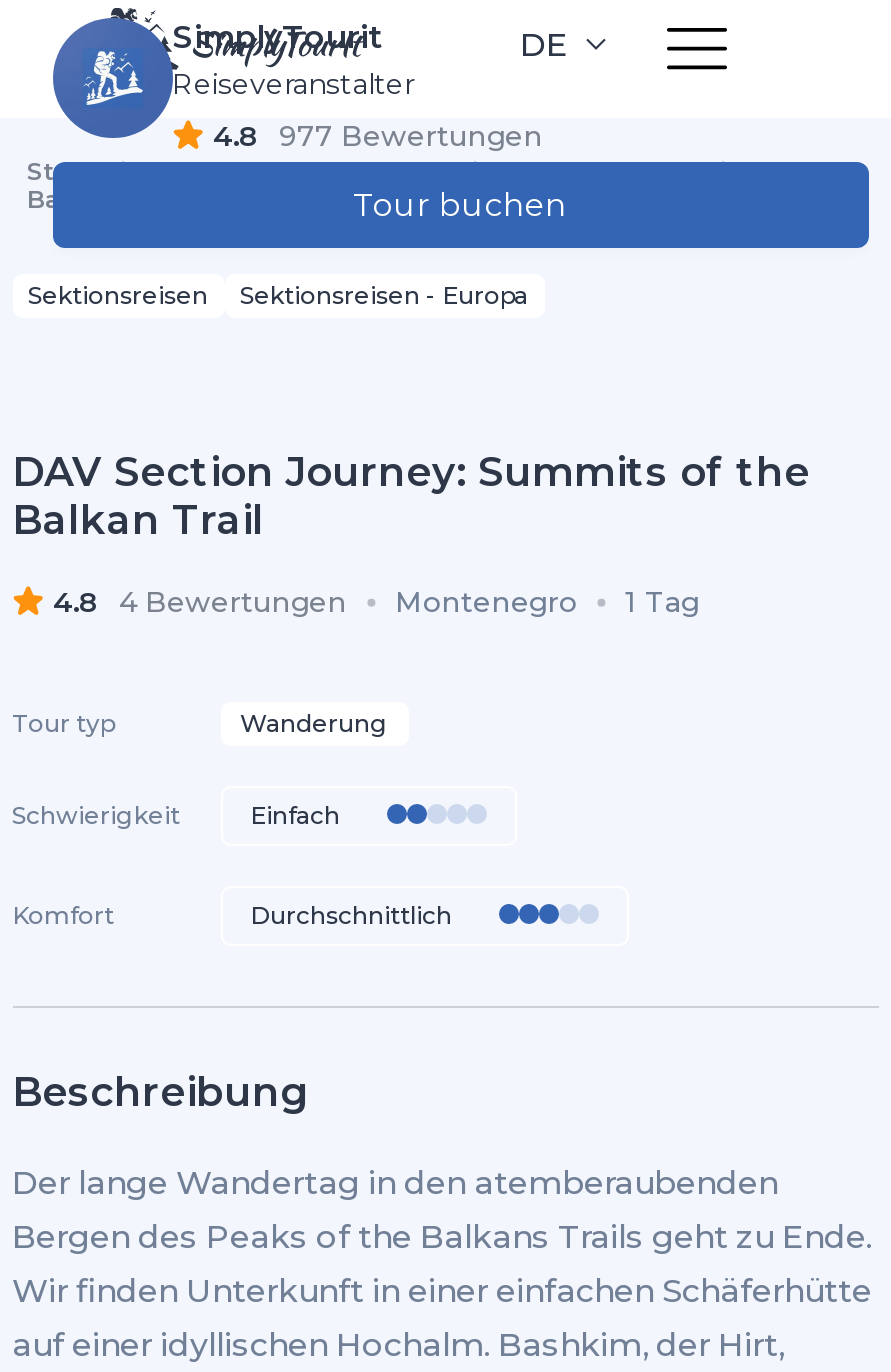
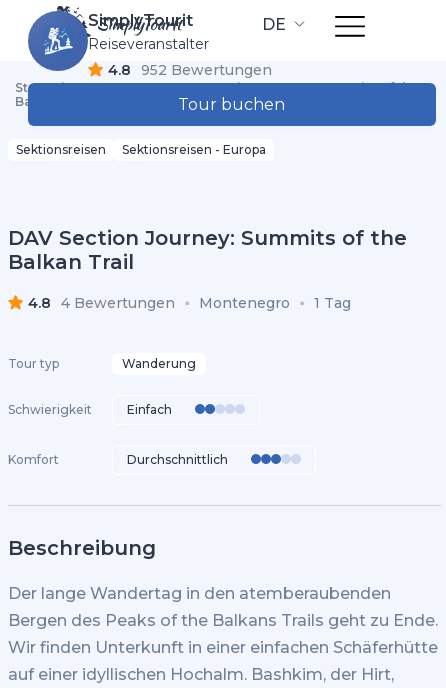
- 4.8 977 Bewertungen
+ 4.8 952 Bewertungen
